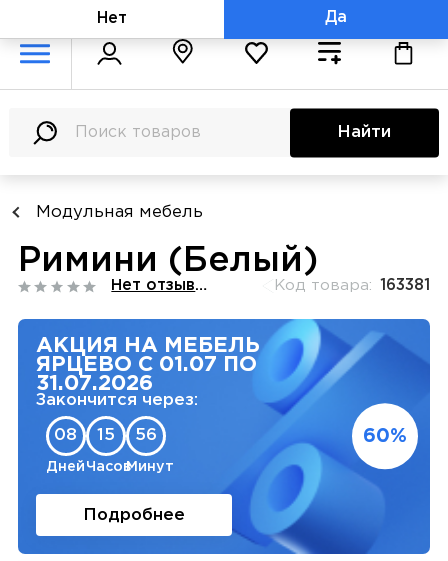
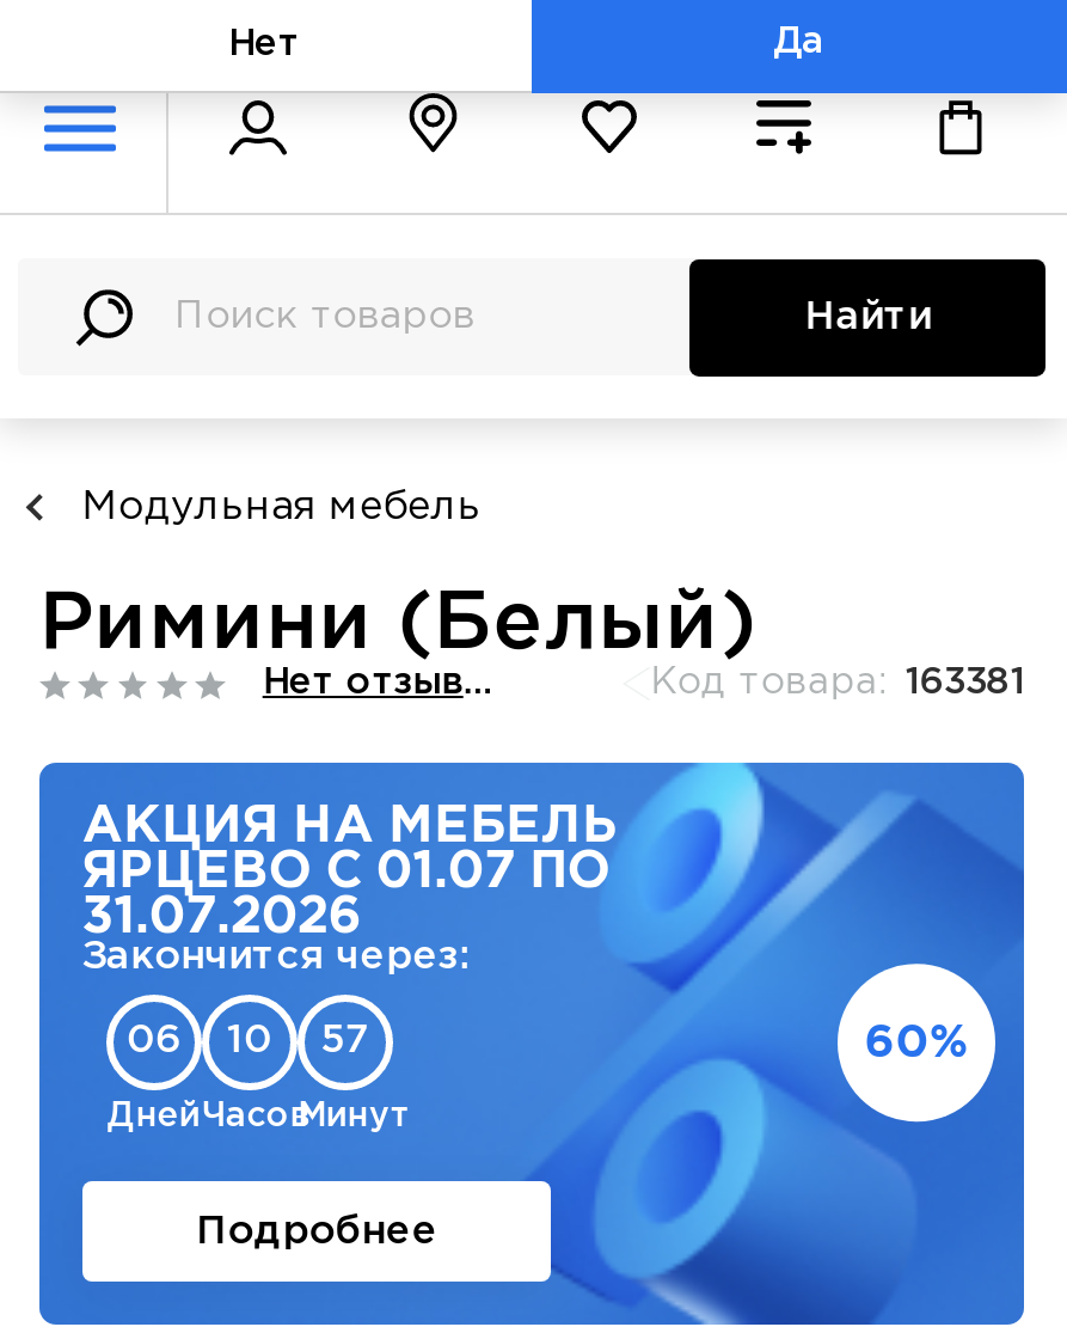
- 08
+ 06

- 15
+ 10

- 56
+ 57
